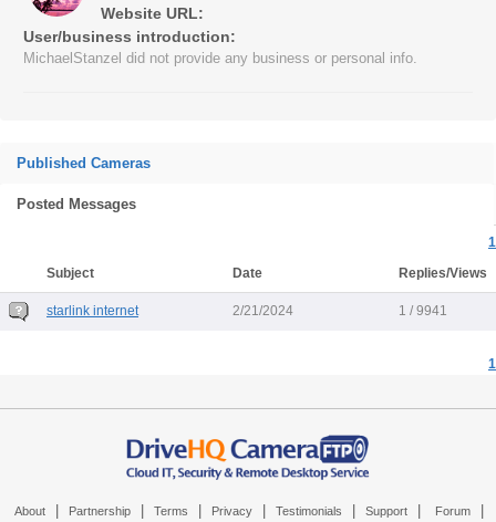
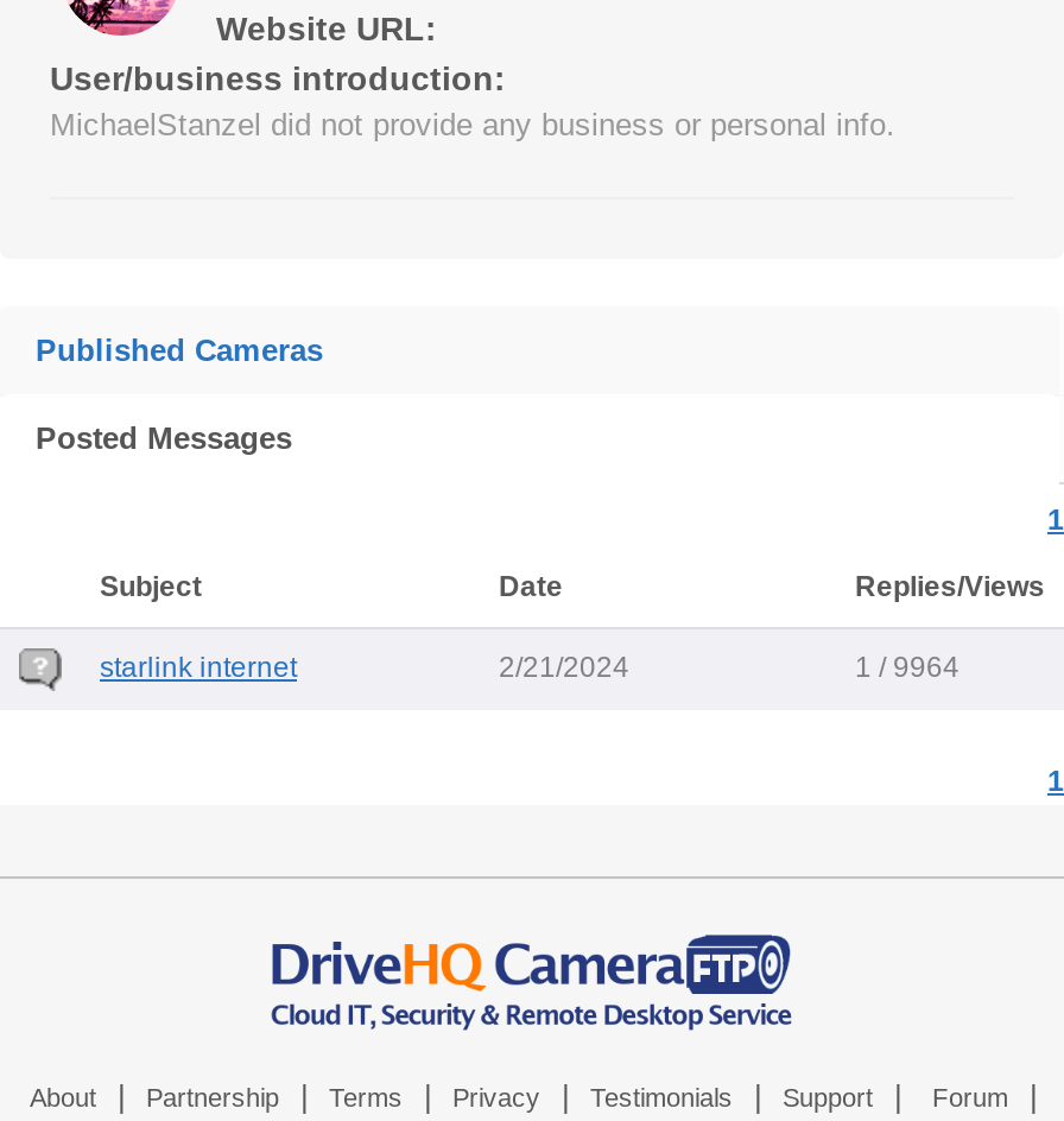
- 1 / 9941
+ 1 / 9964
